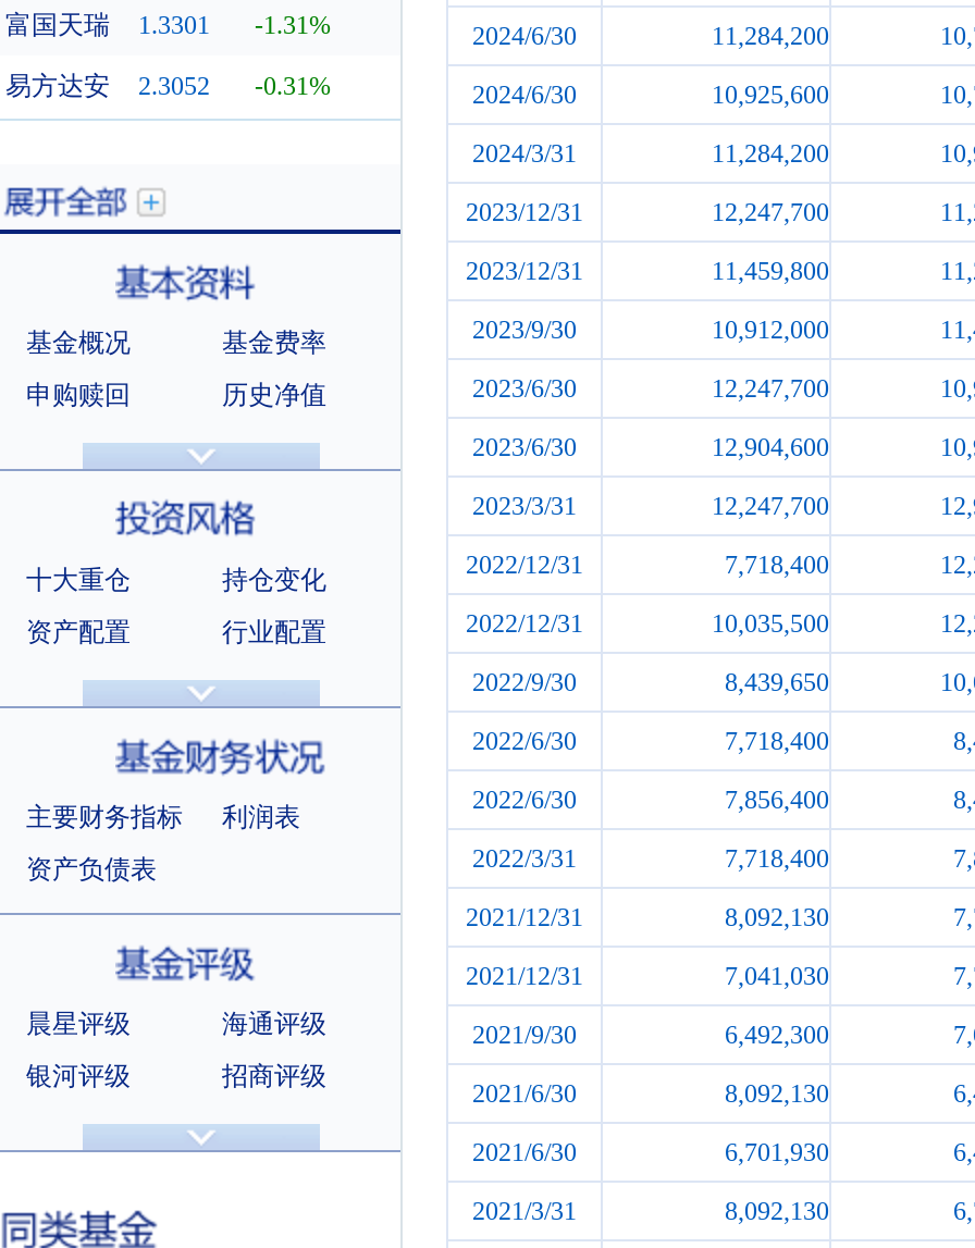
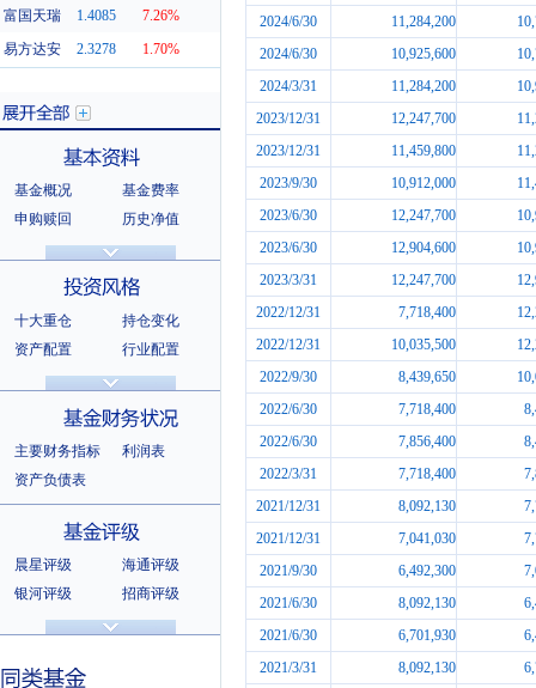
- 1.3301
+ 1.4085

- -1.31%
+ 7.26%

- 2.3052
+ 2.3278

- -0.31%
+ 1.70%
